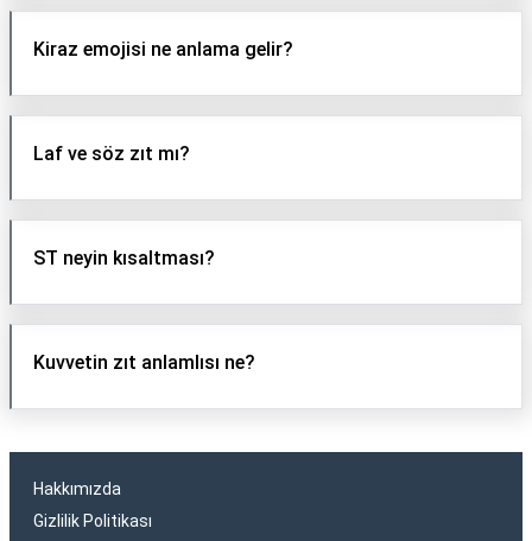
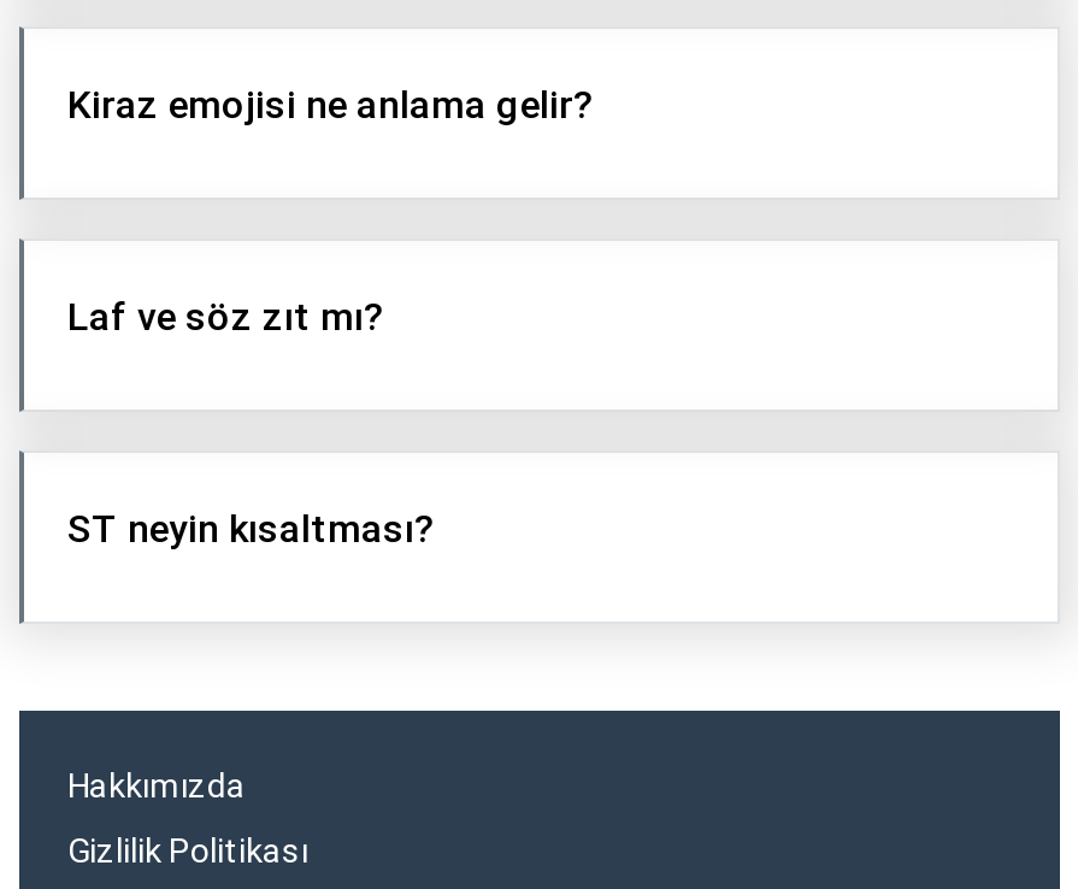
- Kuvvetin zıt anlamlısı ne?
